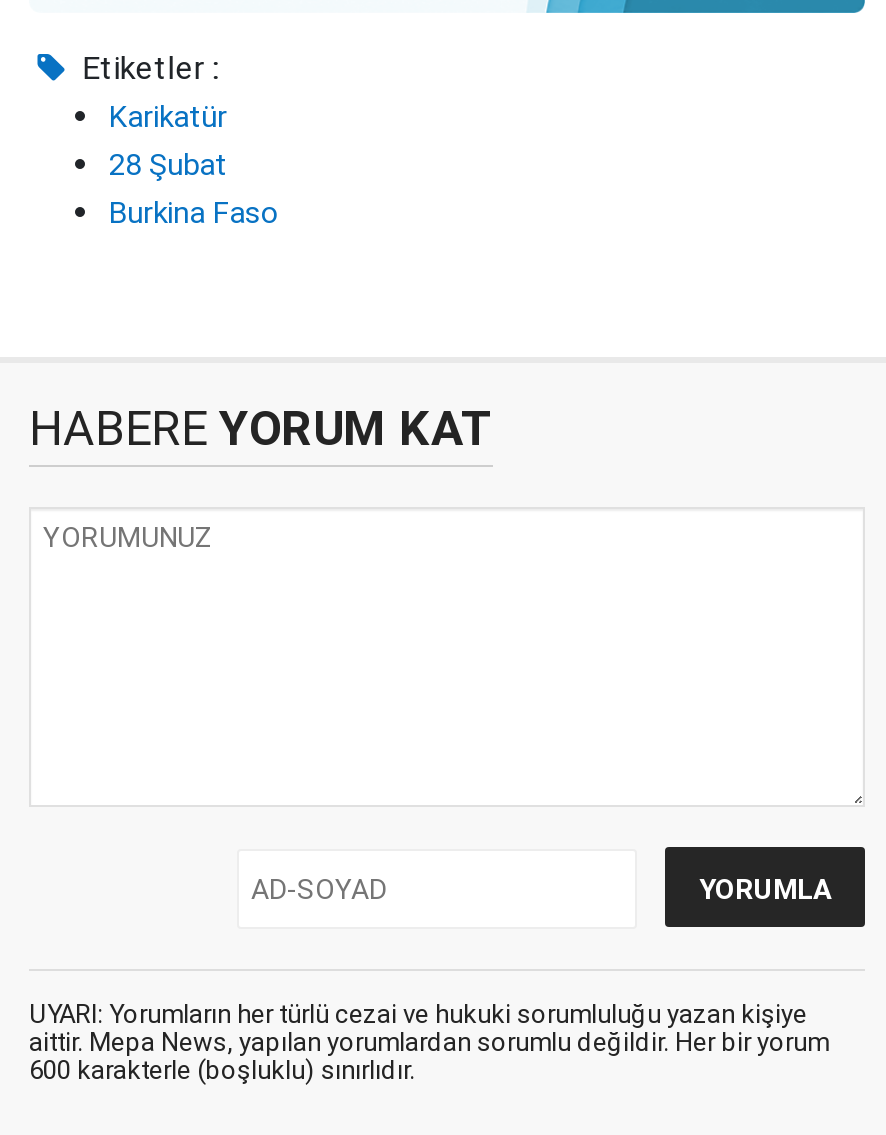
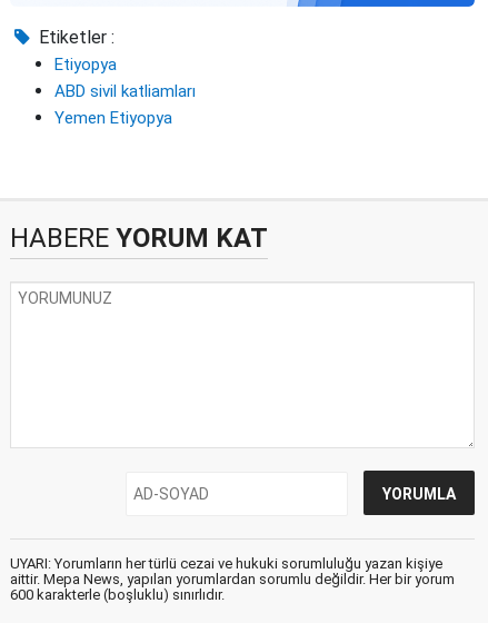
- Karikatür
- 28 Şubat
- Burkina Faso
+ Etiyopya
+ ABD sivil katliamları
+ Yemen Etiyopya
